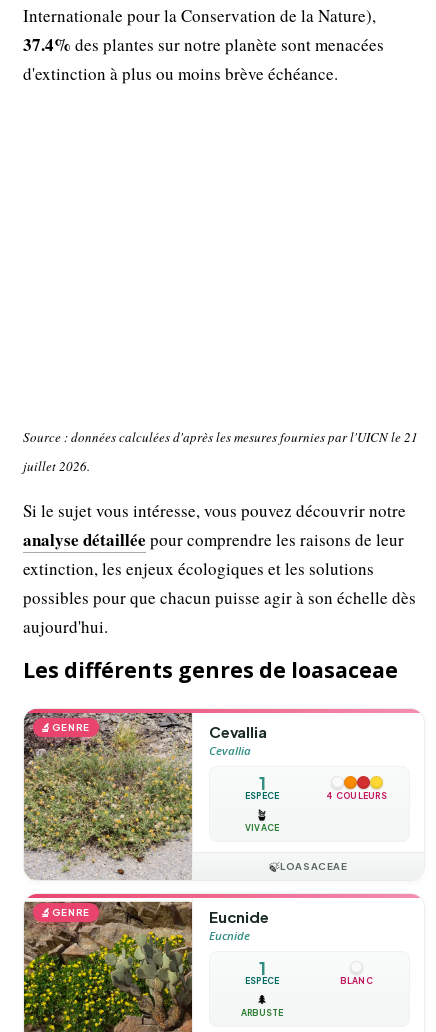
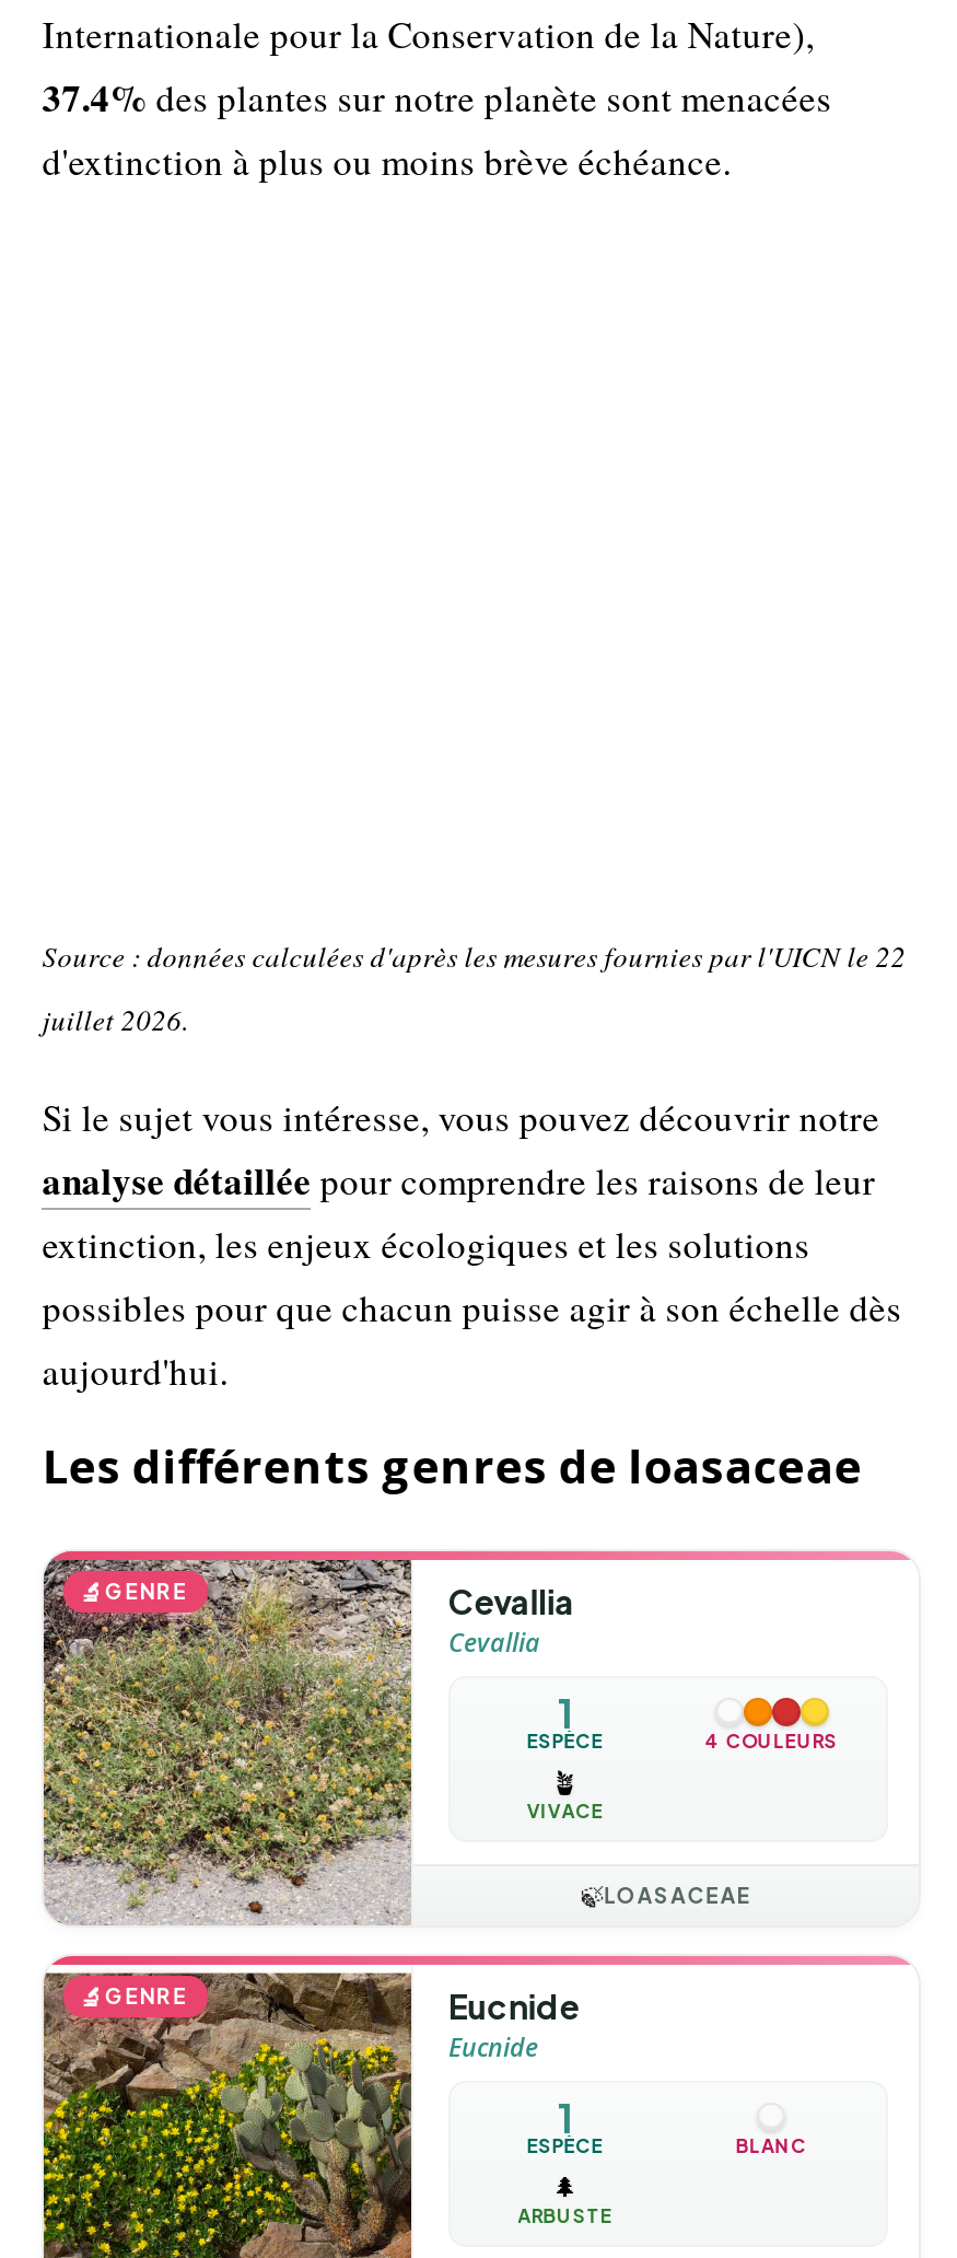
- Source : données calculées d'après les mesures fournies par l'UICN le 21
+ Source : données calculées d'après les mesures fournies par l'UICN le 22
